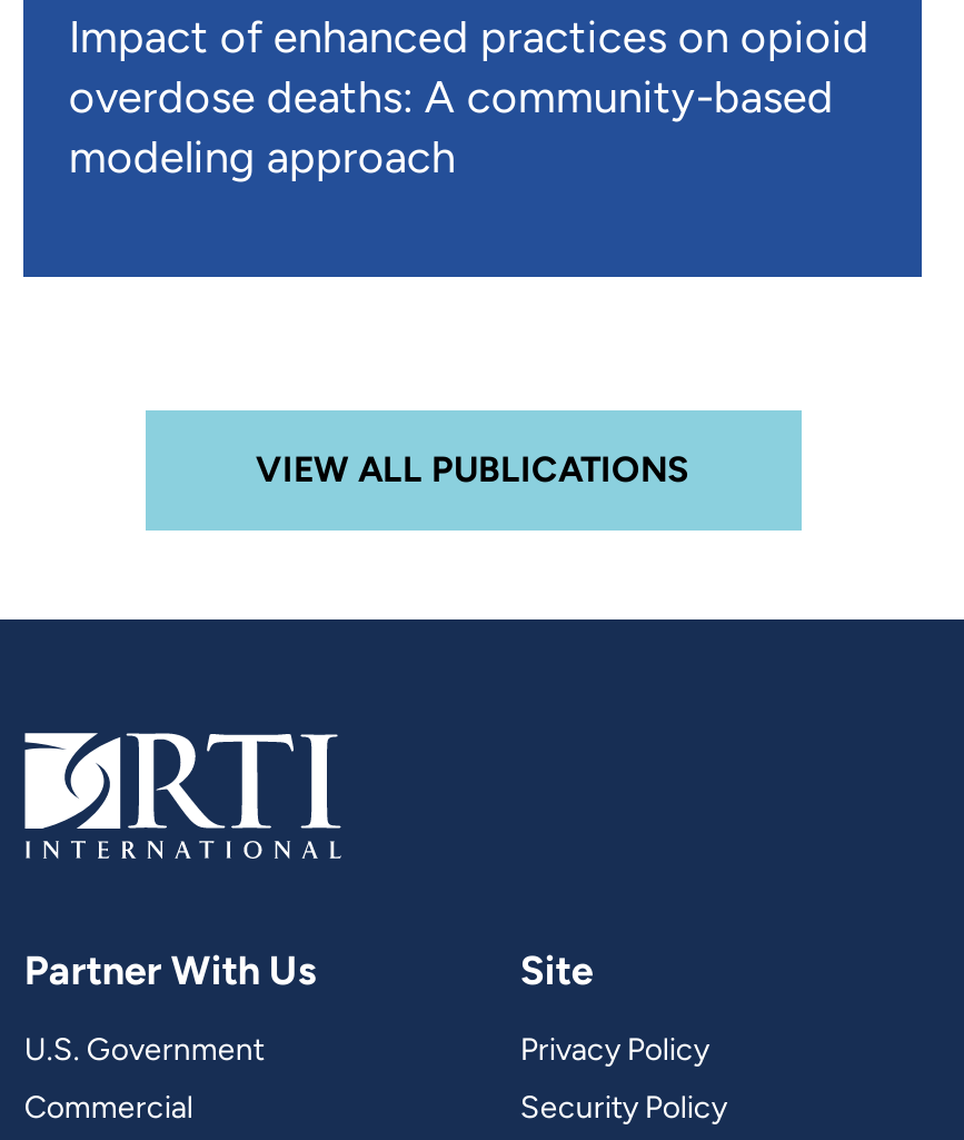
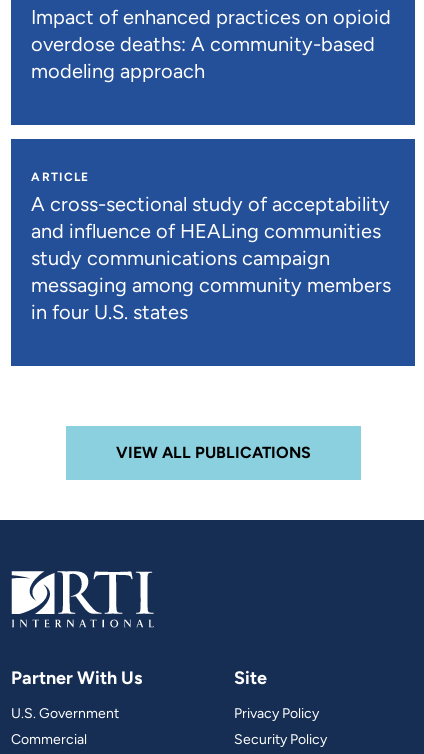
+ ARTICLE
+ A cross-sectional study of acceptability
+ and influence of HEALing communities
+ study communications campaign
+ messaging among community members
+ in four U.S. states
